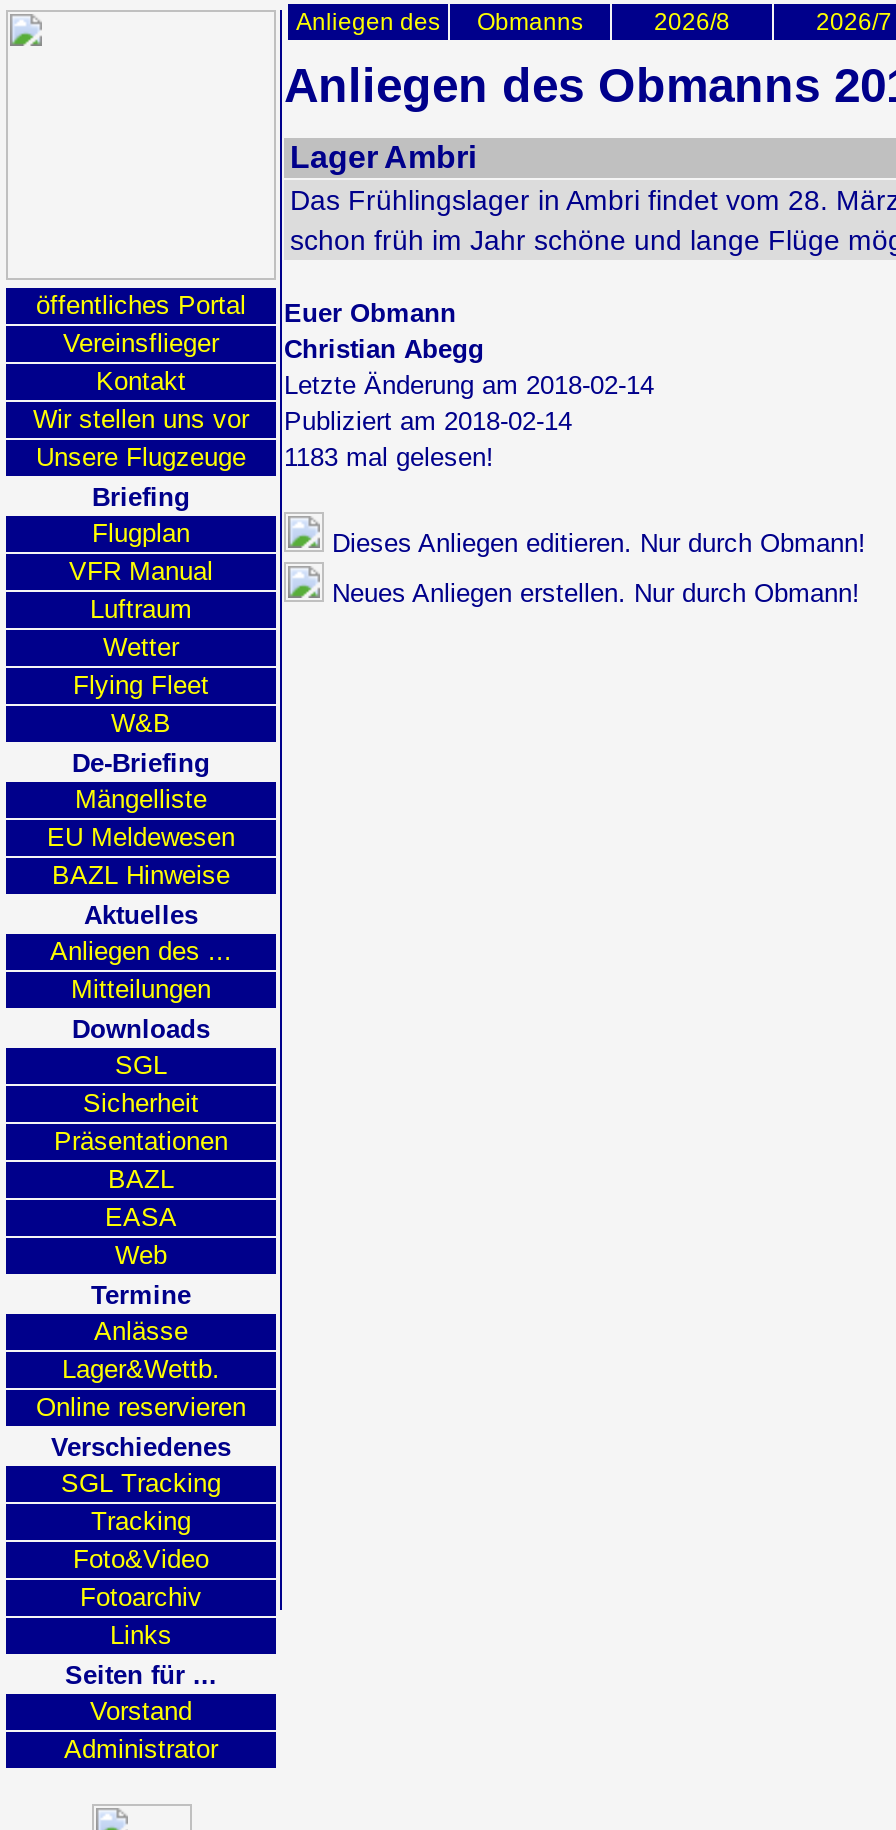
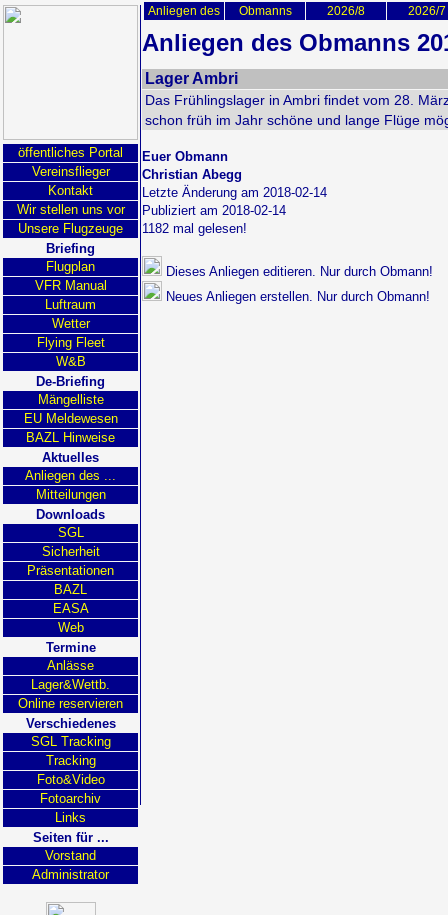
- Unsere Flugzeuge 1183 mal gelesen!
+ Unsere Flugzeuge 1182 mal gelesen!
